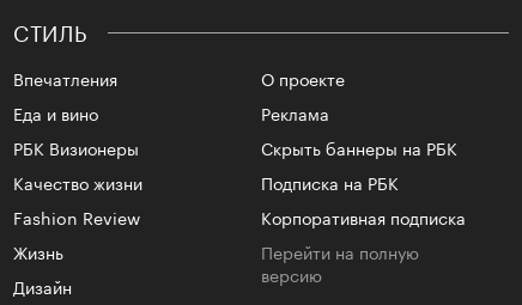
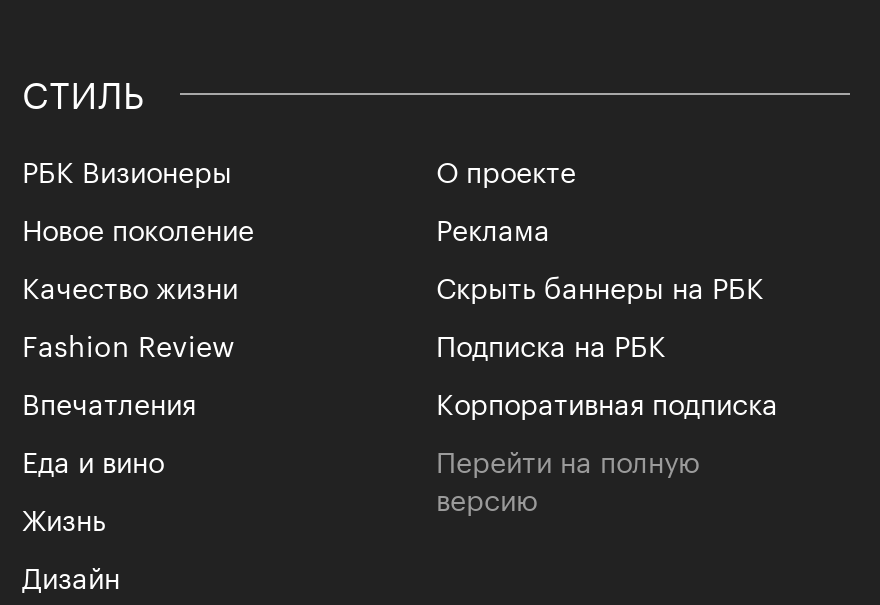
moved down: Впечатления | Еда и вино

+ Новое поколение

moved up: РБК Визионеры | Качество жизни | Fashion Review
